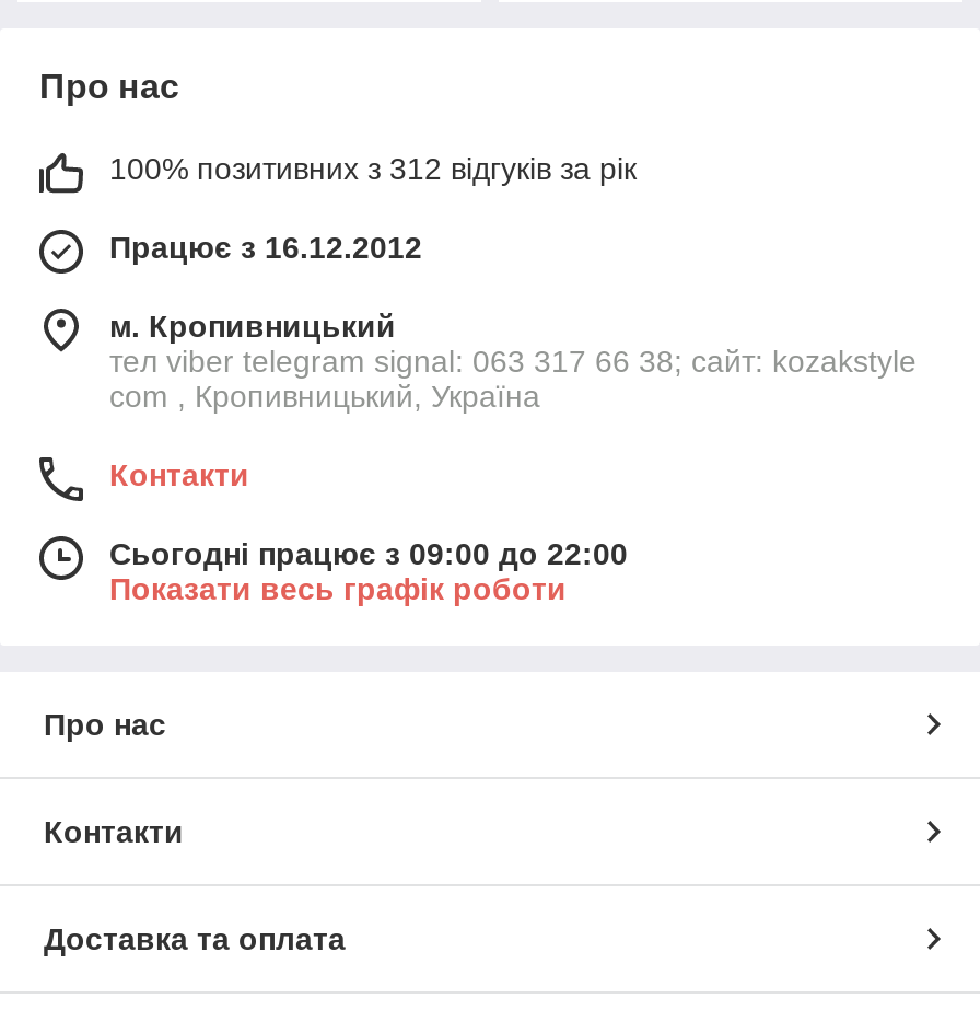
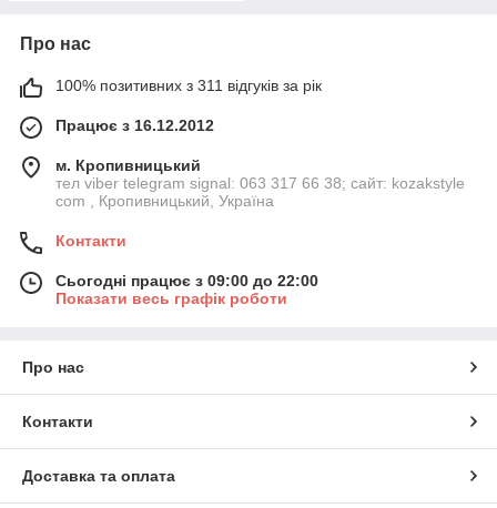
- 100% позитивних з 312 відгуків за рік
+ 100% позитивних з 311 відгуків за рік
